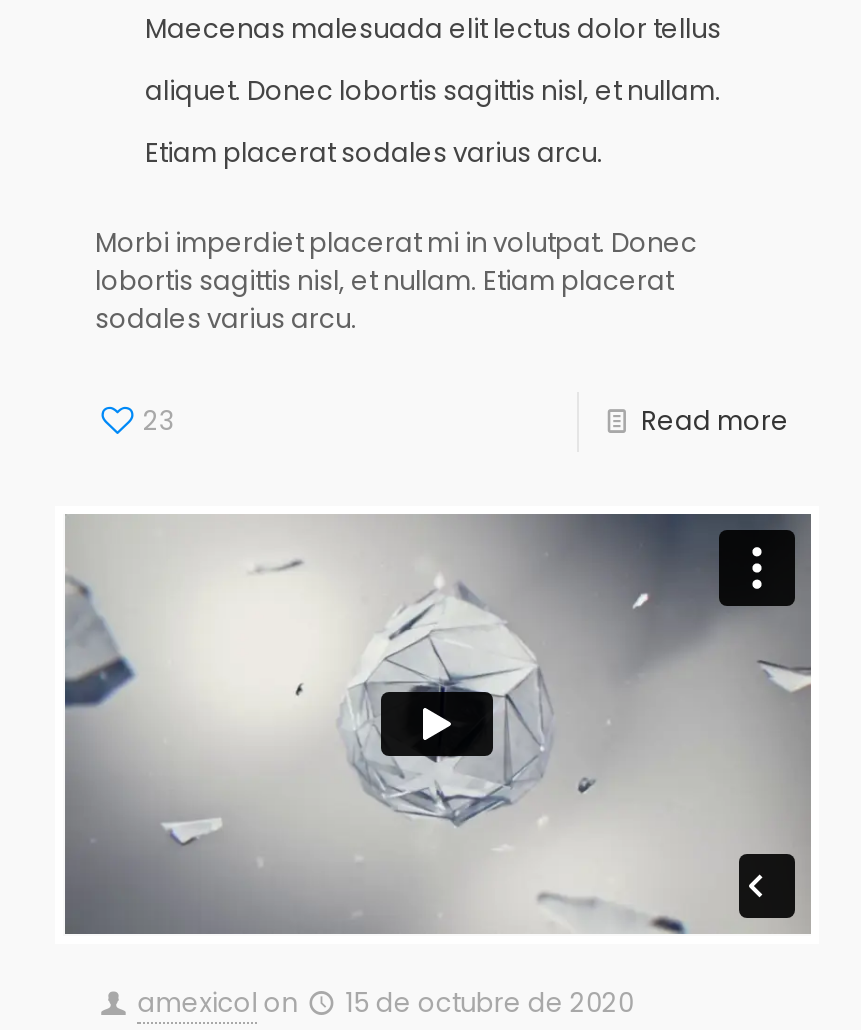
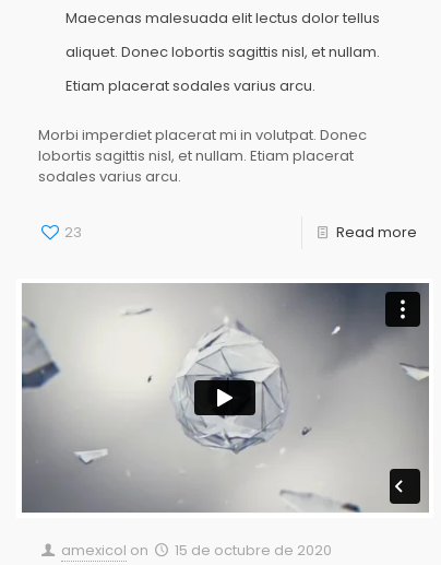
- [image]
+ [image]
